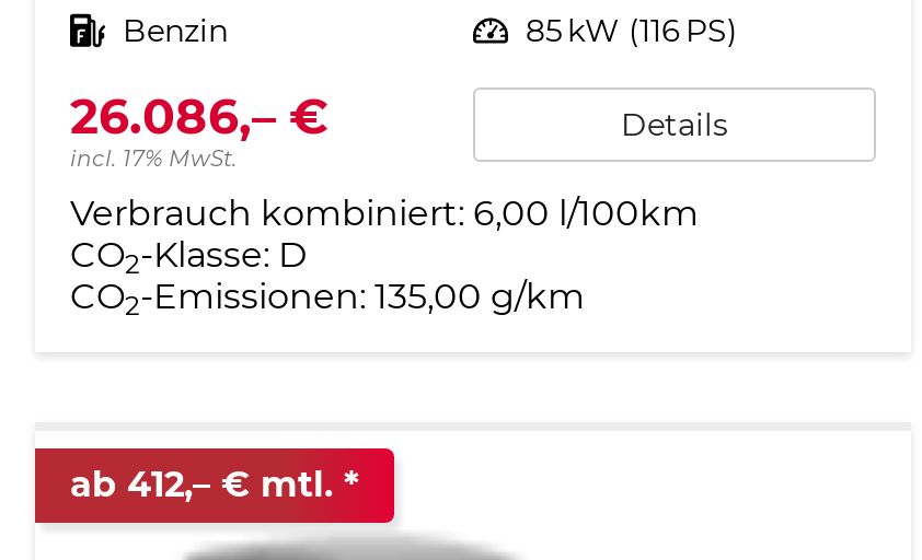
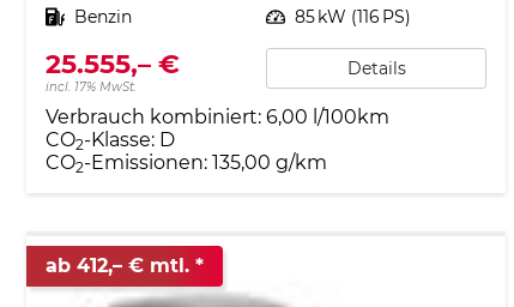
- 26.086,– €
+ 25.555,– €
